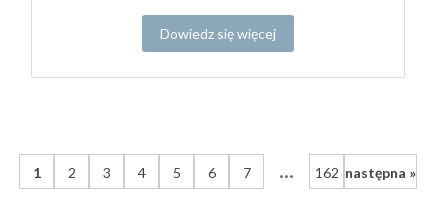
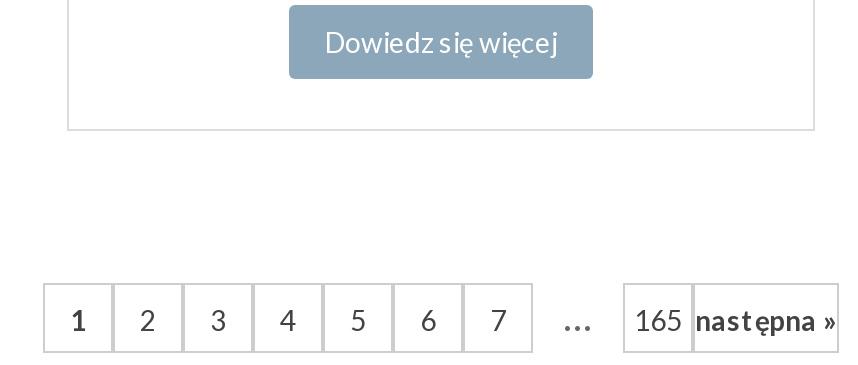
- 162 następna »
+ 165 następna »
